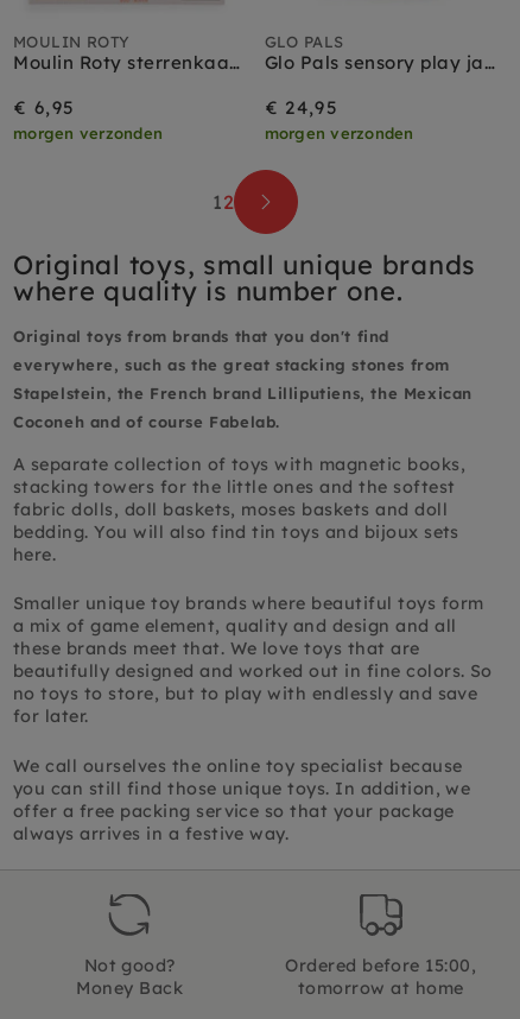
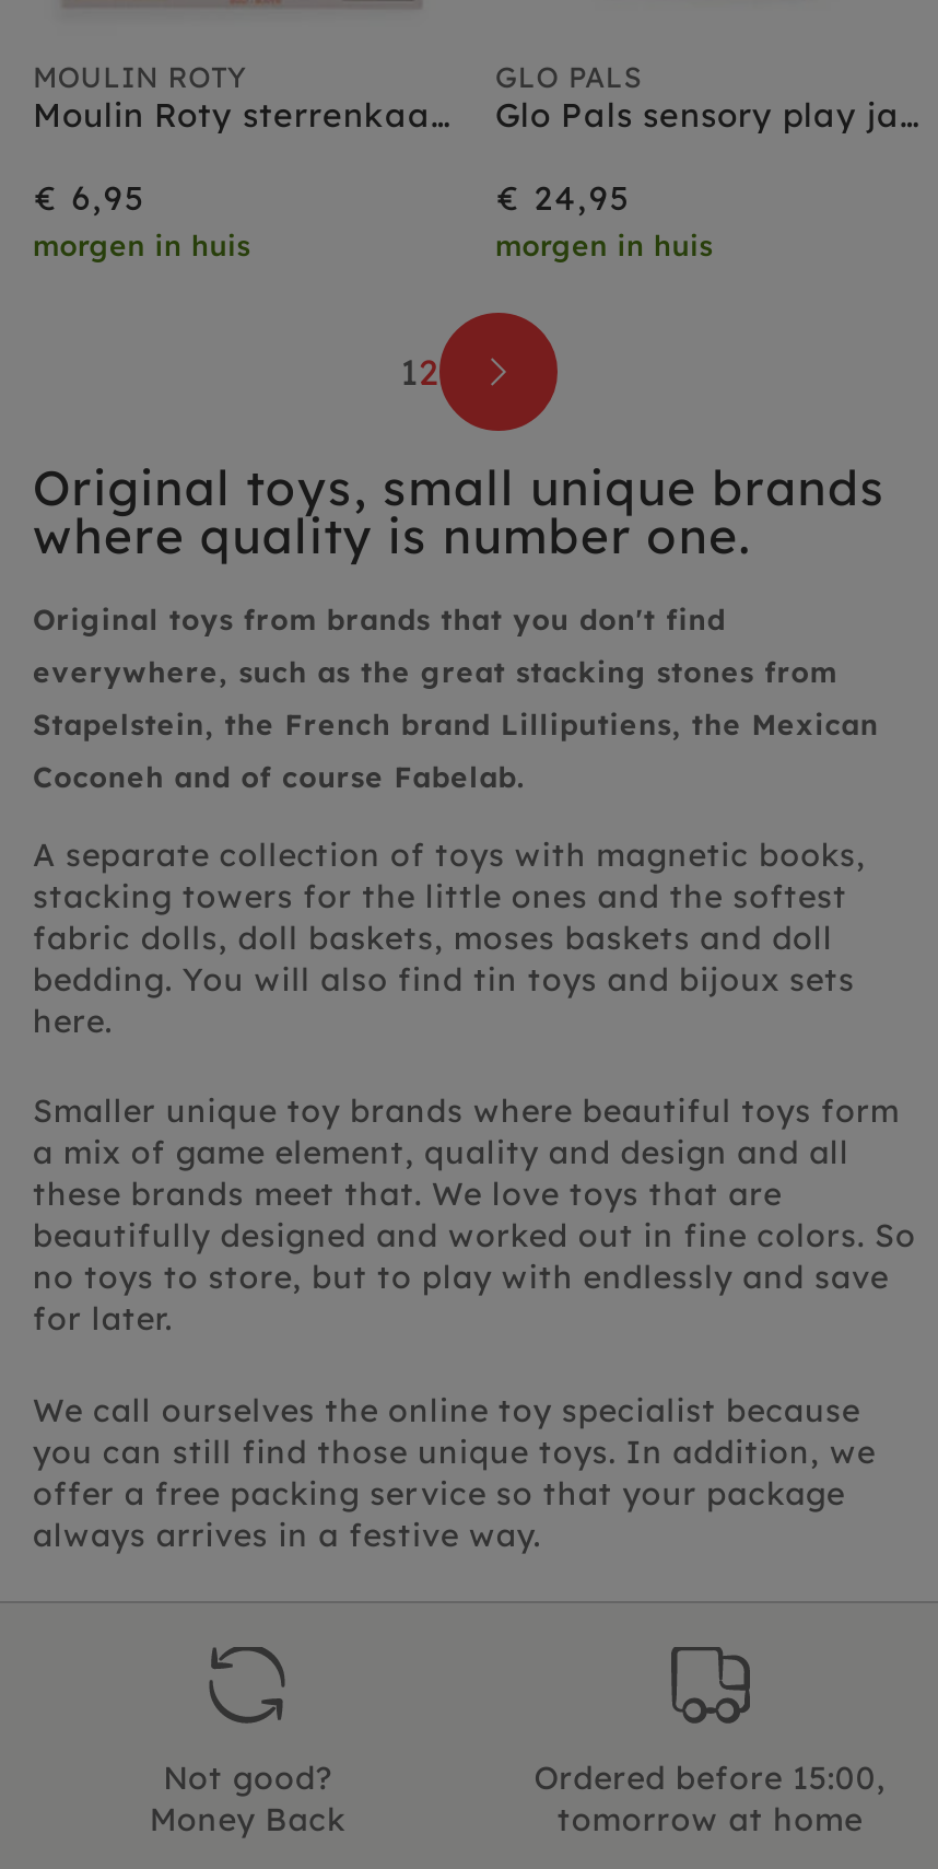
- morgen verzonden
+ morgen in huis

- morgen verzonden
+ morgen in huis
